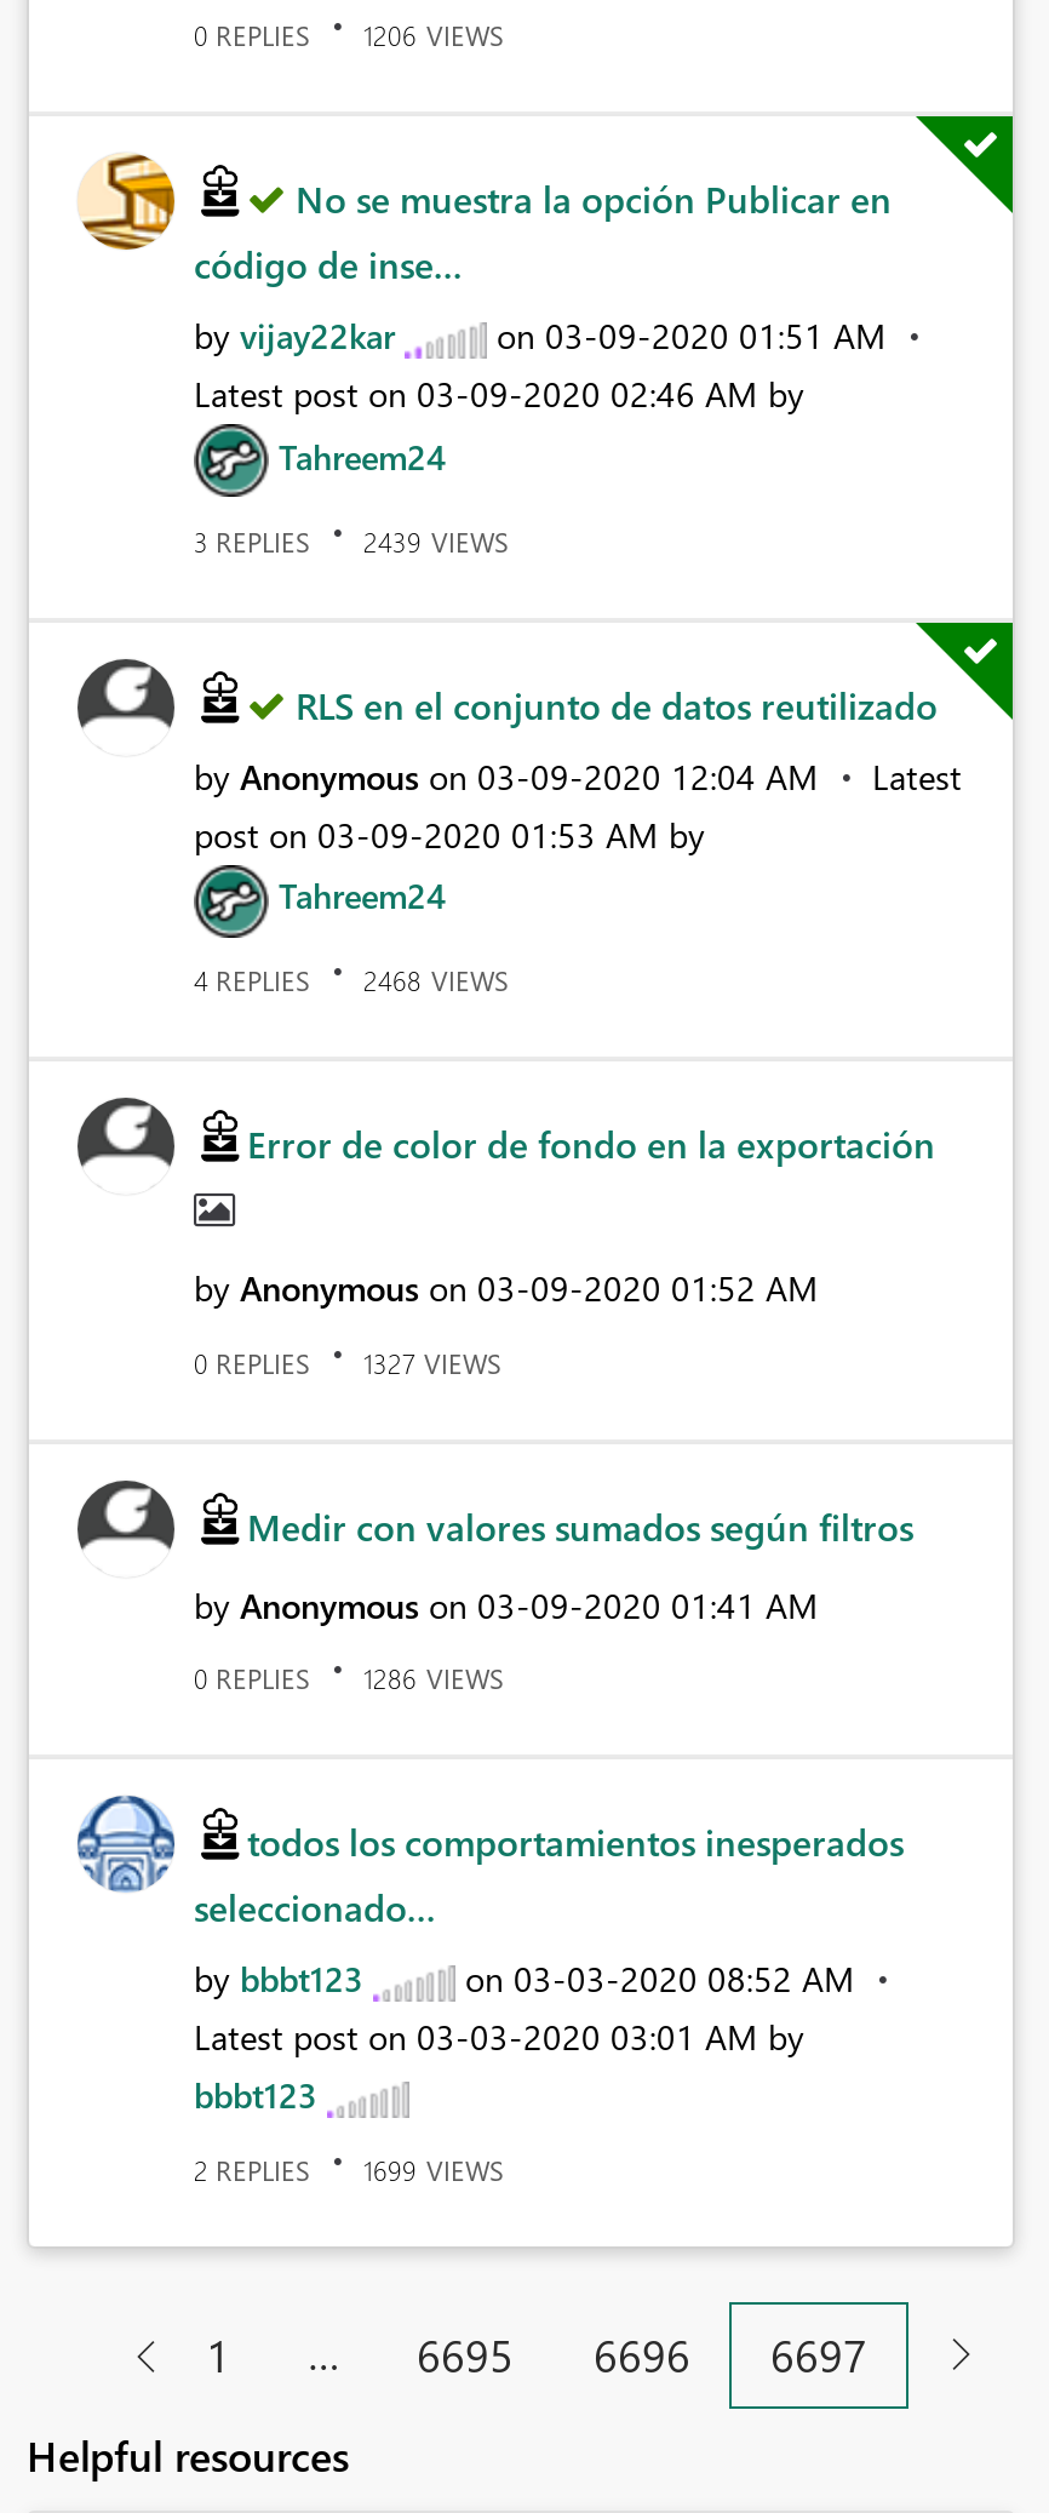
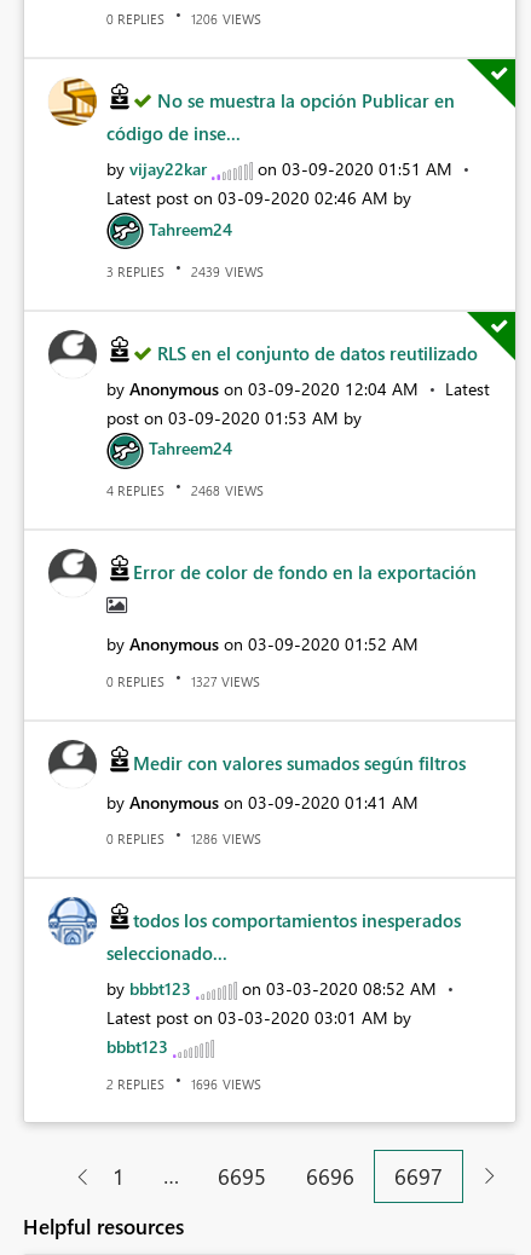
- 2 REPLIES 1699 VIEWS
+ 2 REPLIES 1696 VIEWS
